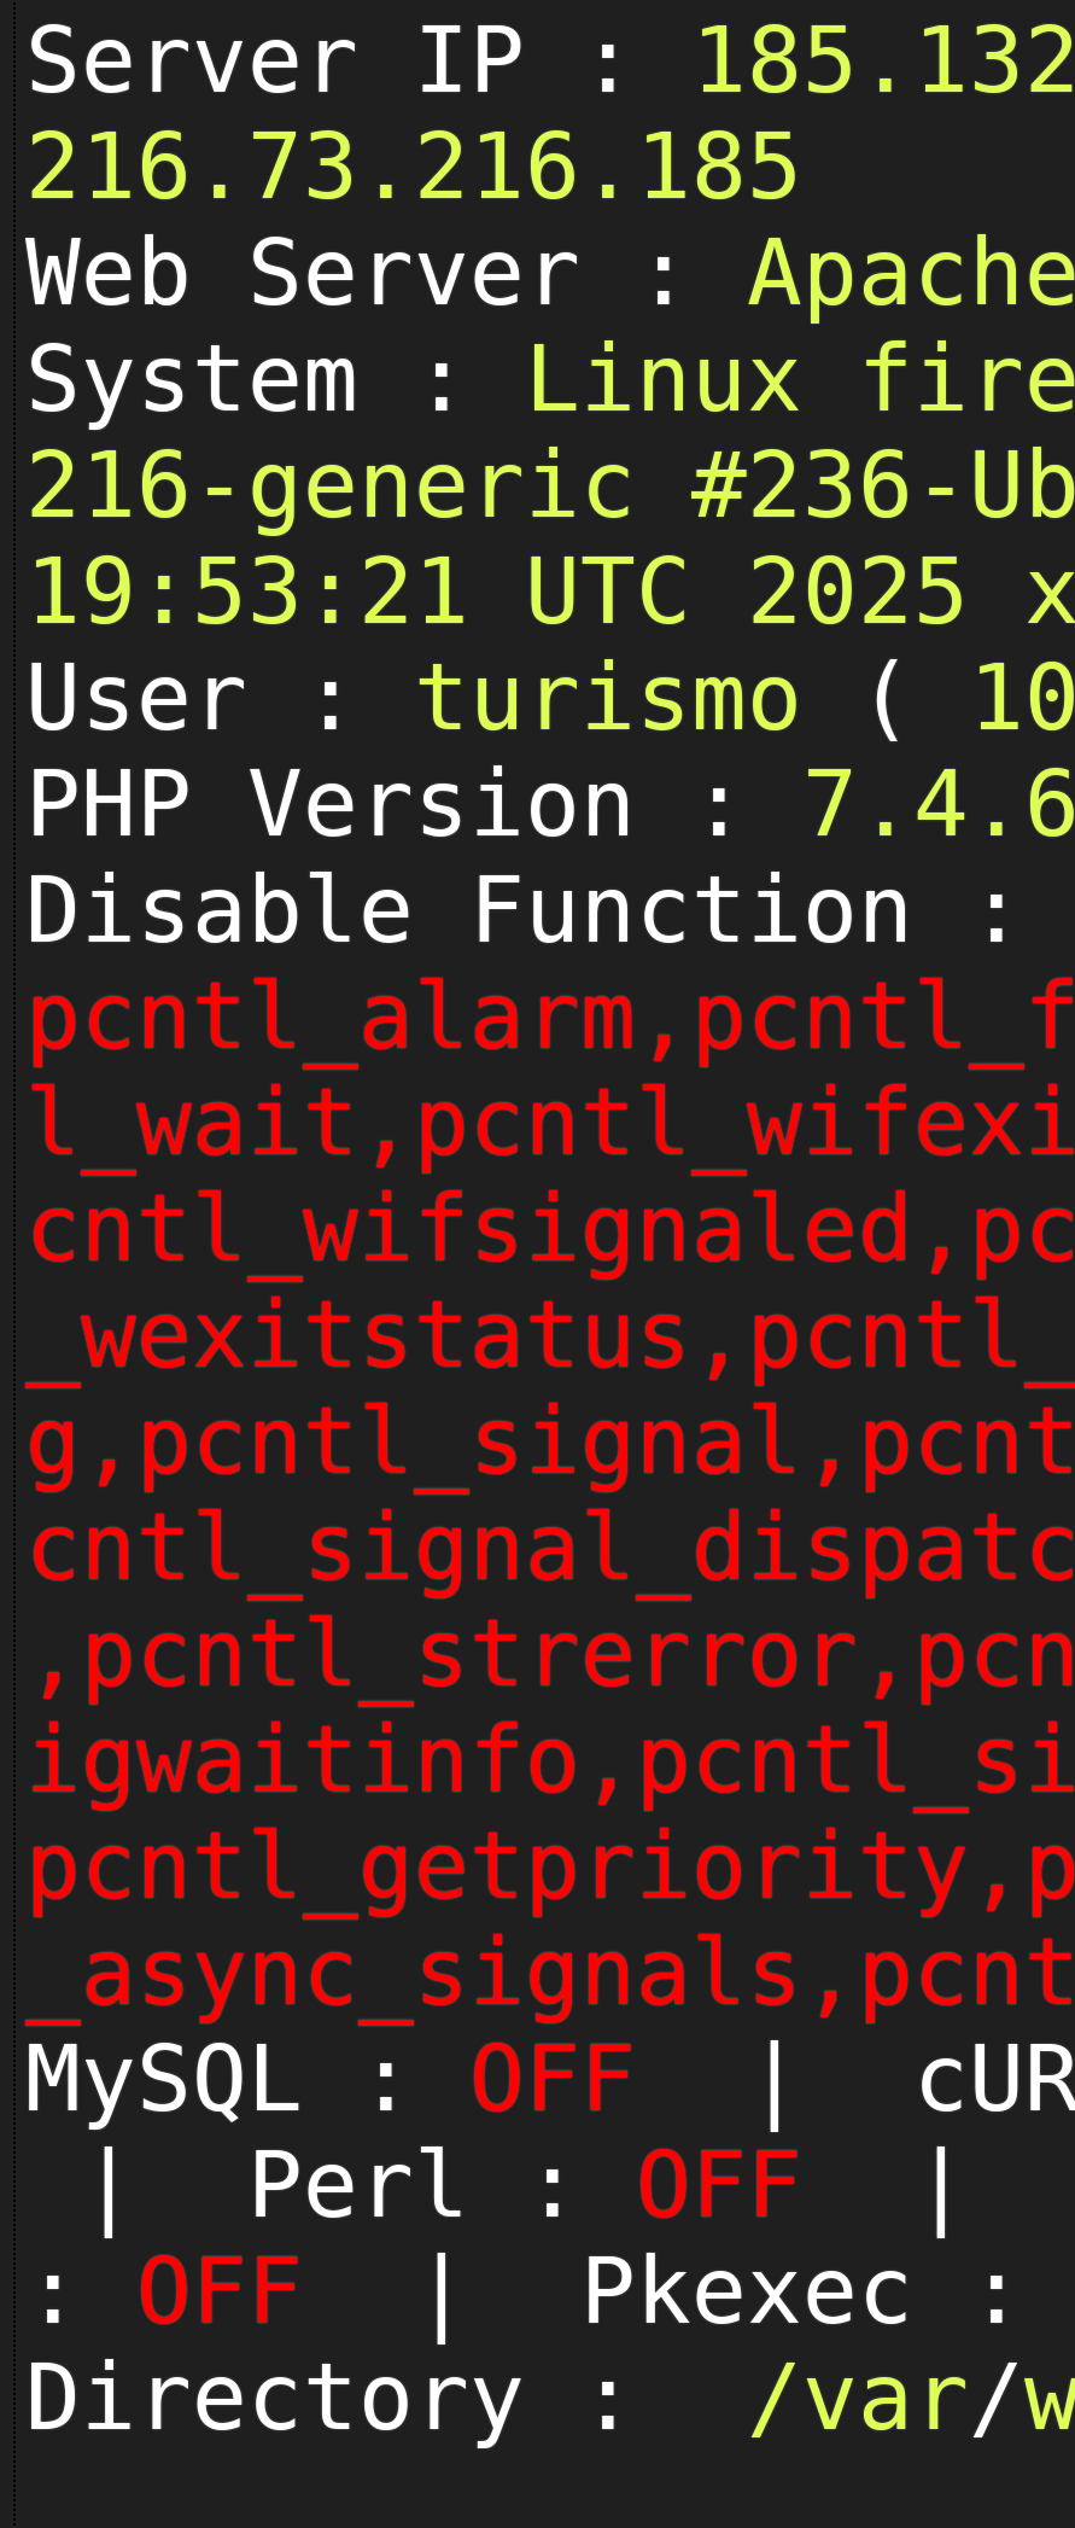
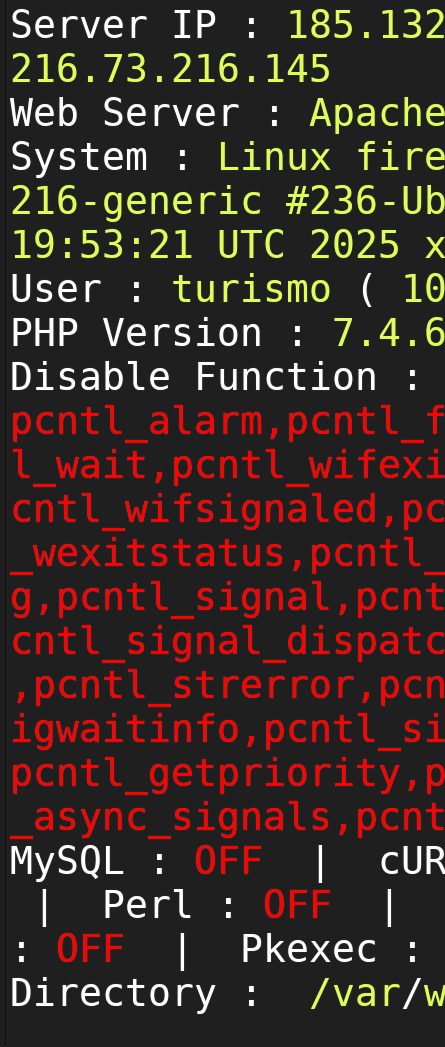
- 216.73.216.185
+ 216.73.216.145
